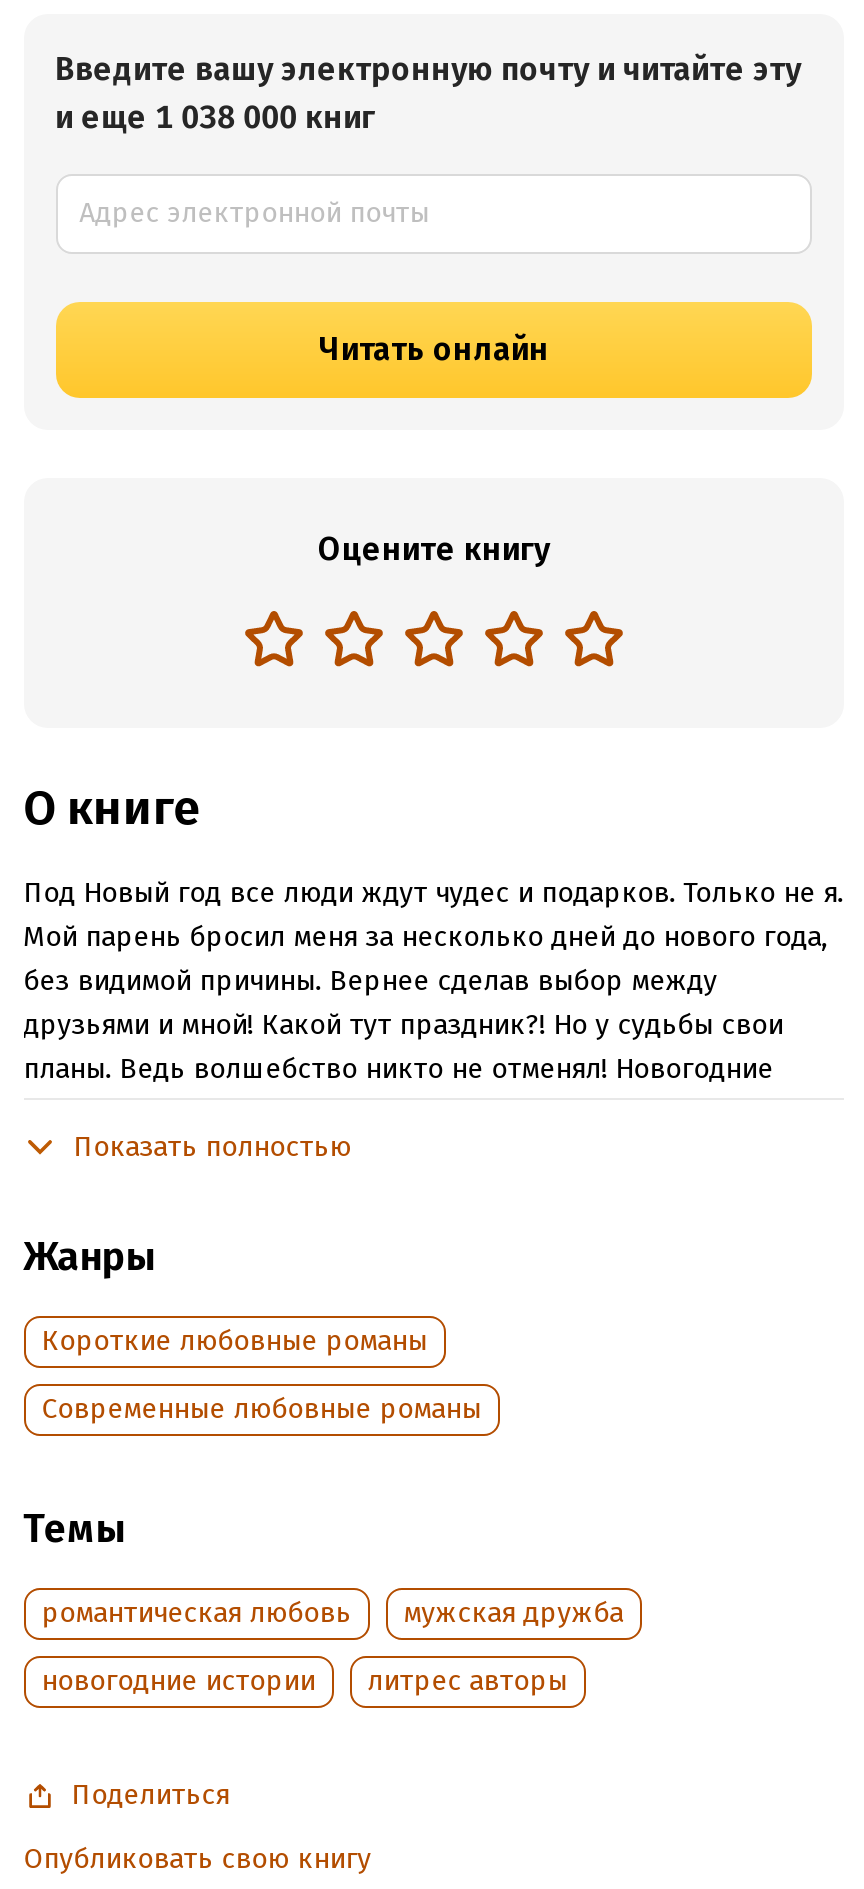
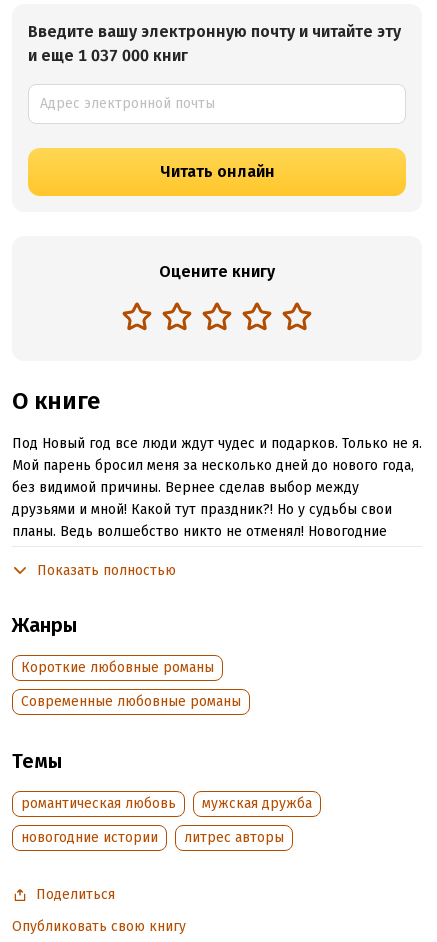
- и еще 1 038 000 книг
+ и еще 1 037 000 книг
